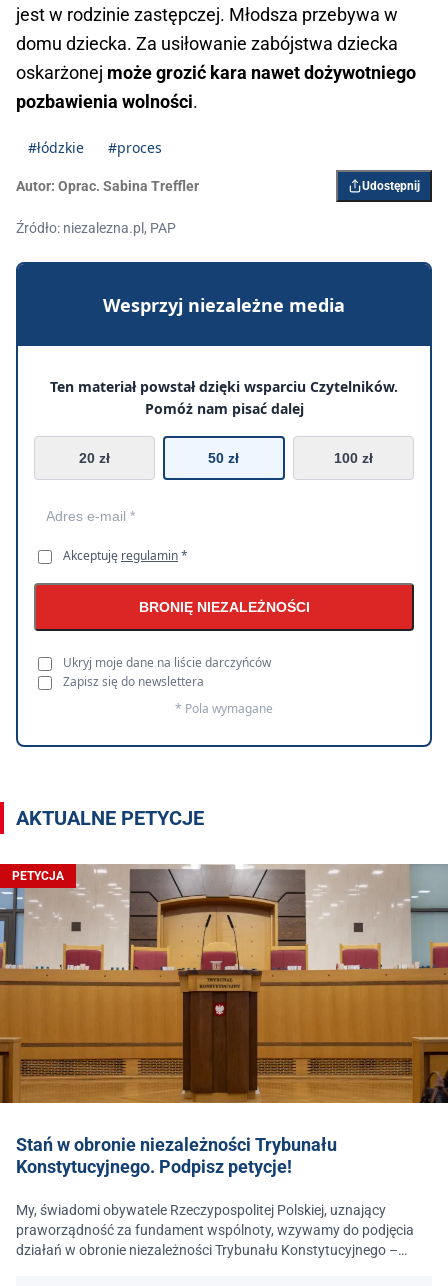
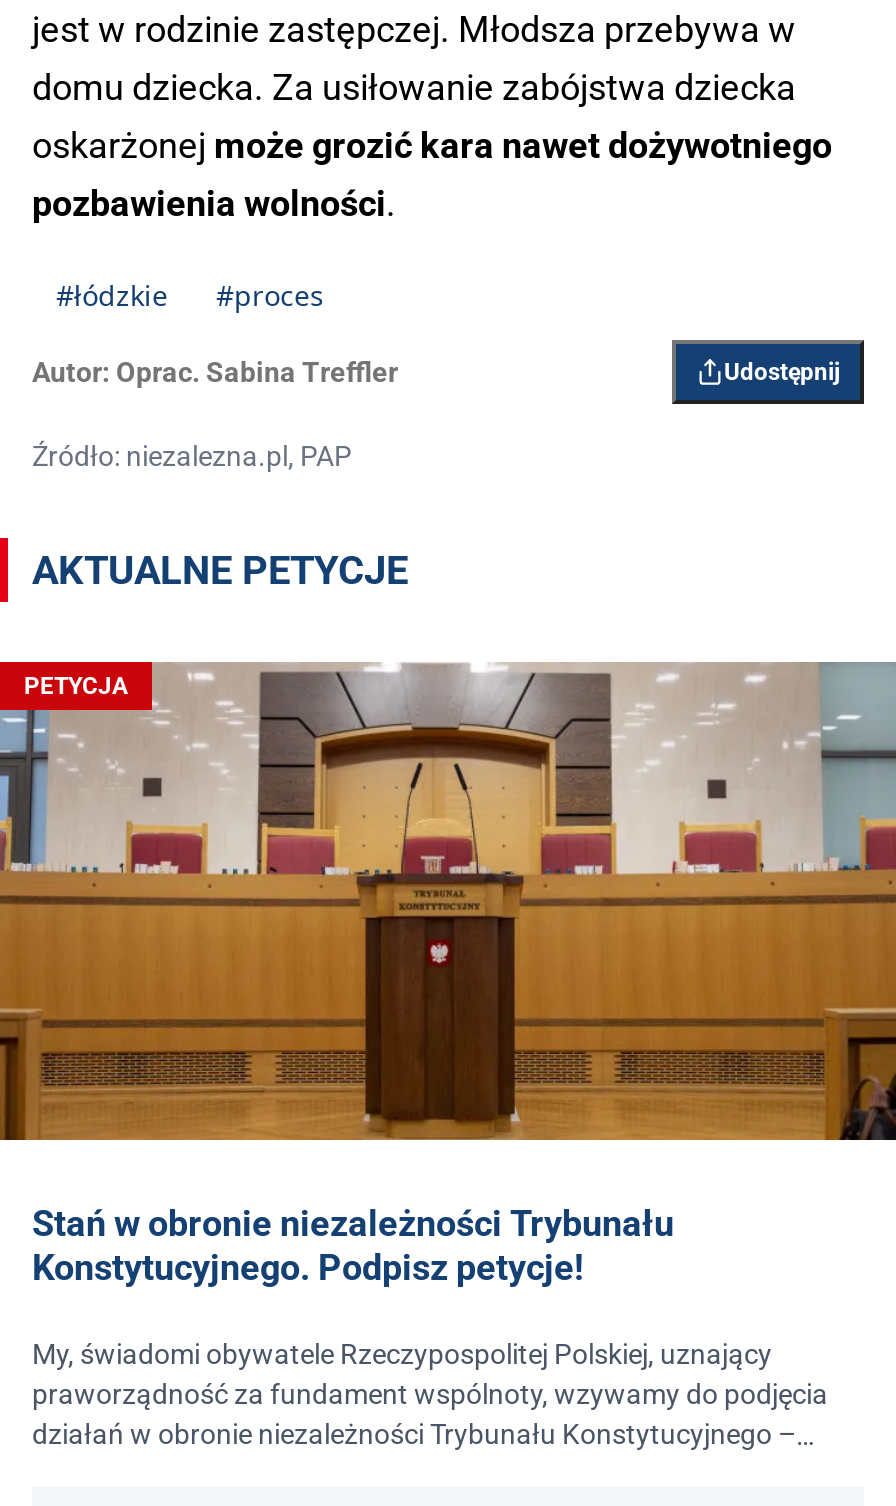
- [image]
- Wesprzyj niezależne media
- Ten materiał powstał dzięki wsparciu Czytelników.
- Pomóż nam pisać dalej
- 20 zł
- 50 zł
- 100 zł

- Akceptuję regulamin *
- BRONIĘ NIEZALEŻNOŚCI
- Ukryj moje dane na liście darczyńców
- Zapisz się do newslettera
- * Pola wymagane
